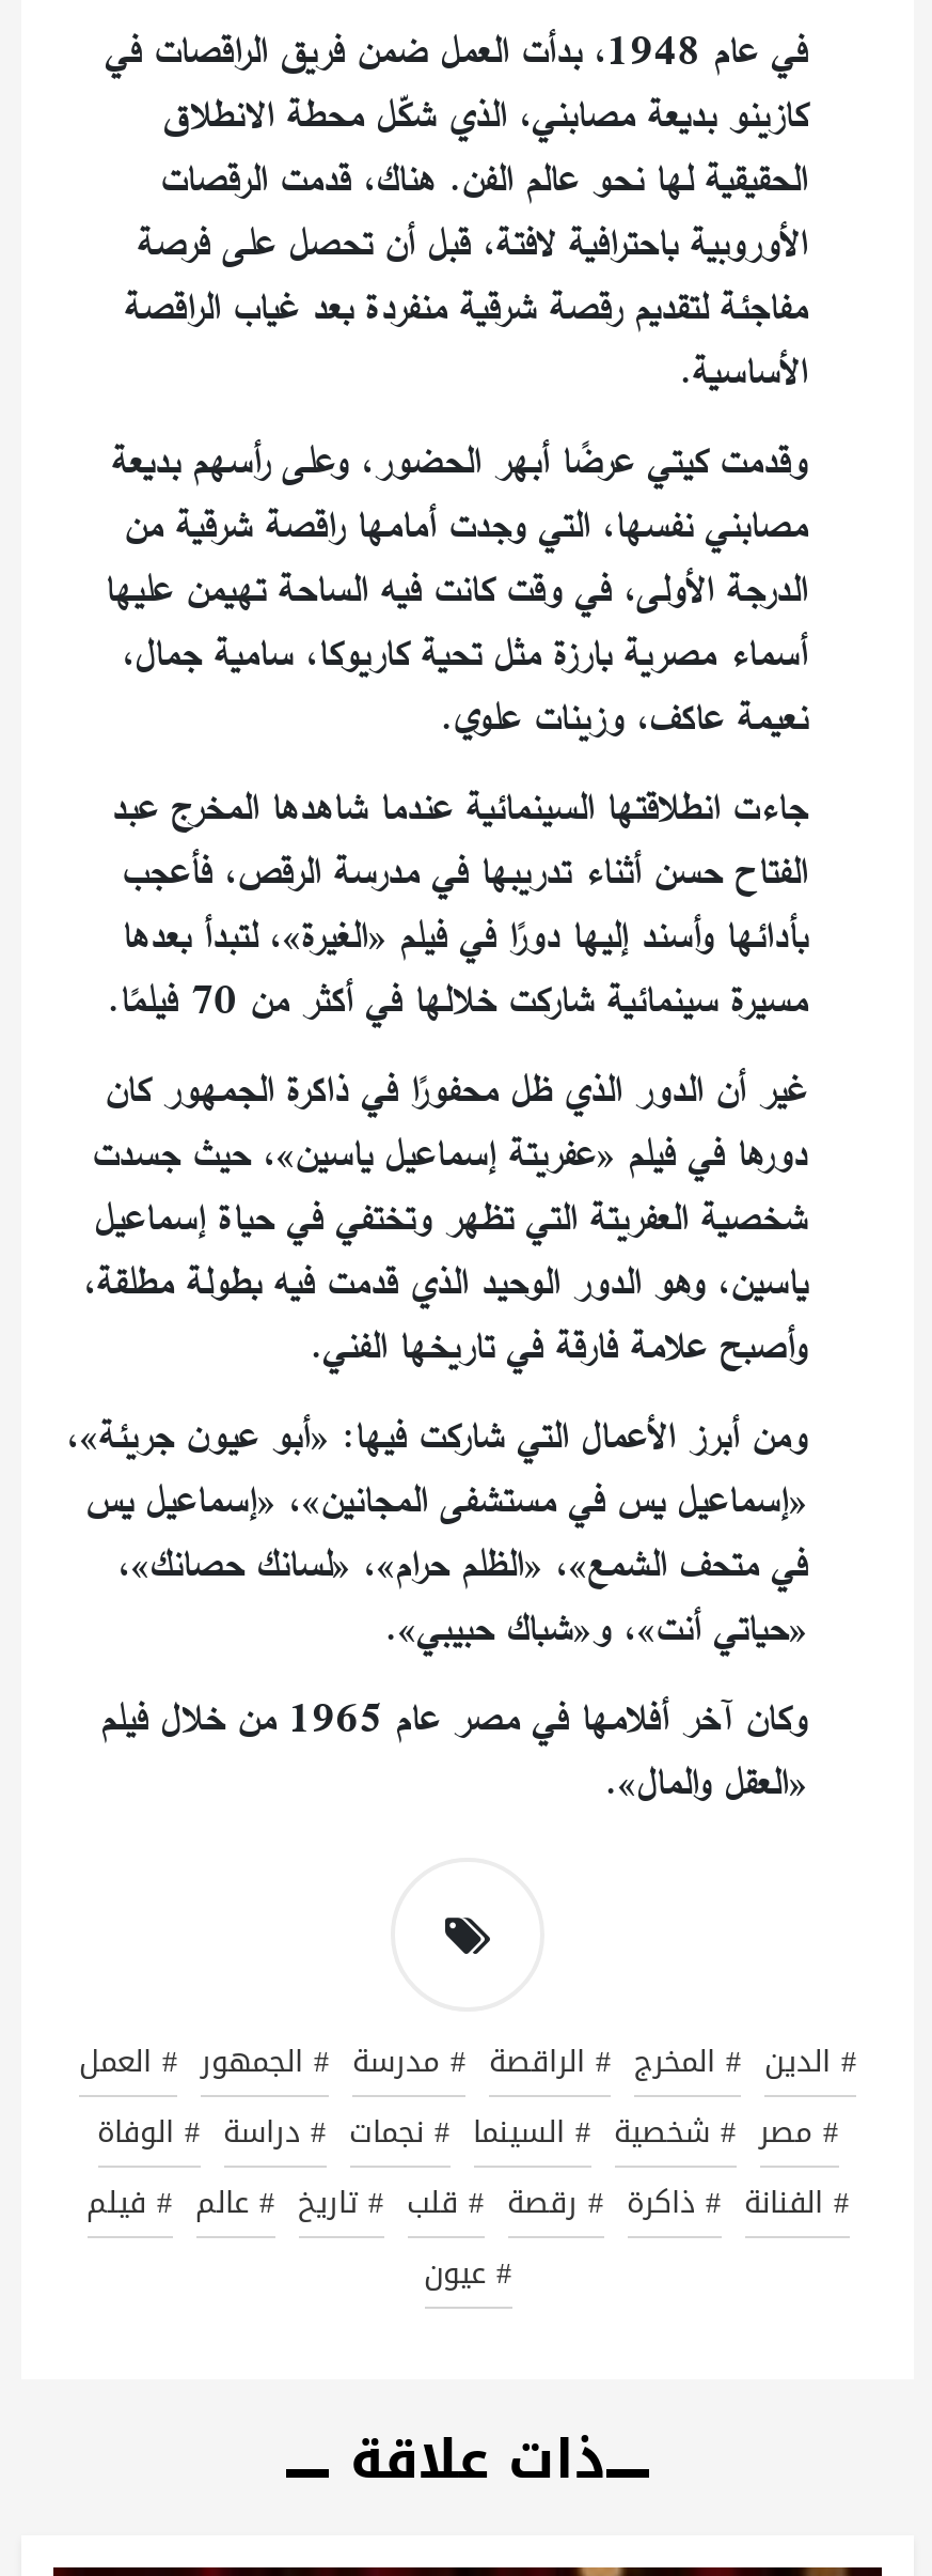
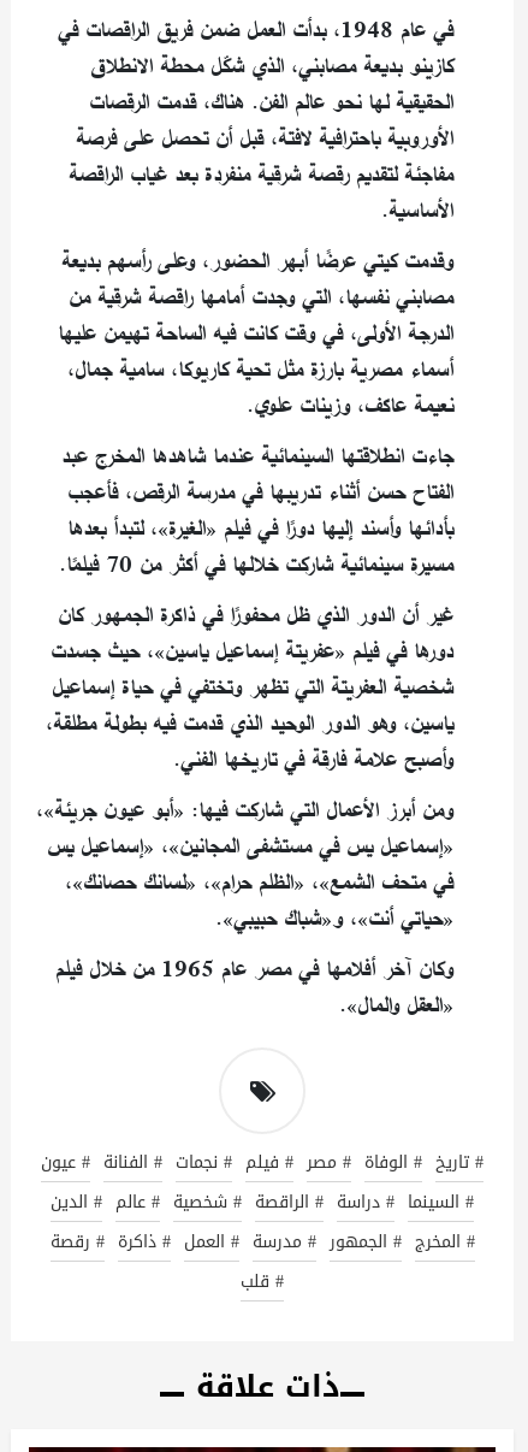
- # الدين # المخرج # الراقصة # مدرسة # الجمهور # العمل
- # مصر # شخصية # السينما # نجمات # دراسة # الوفاة
- # الفنانة # ذاكرة # رقصة # قلب # تاريخ # عالم # فيلم
- # عيون
+ # تاريخ # الوفاة # مصر # فيلم # نجمات # الفنانة # عيون
+ # السينما # دراسة # الراقصة # شخصية # عالم # الدين
+ # المخرج # الجمهور # مدرسة # العمل # ذاكرة # رقصة
+ # قلب
